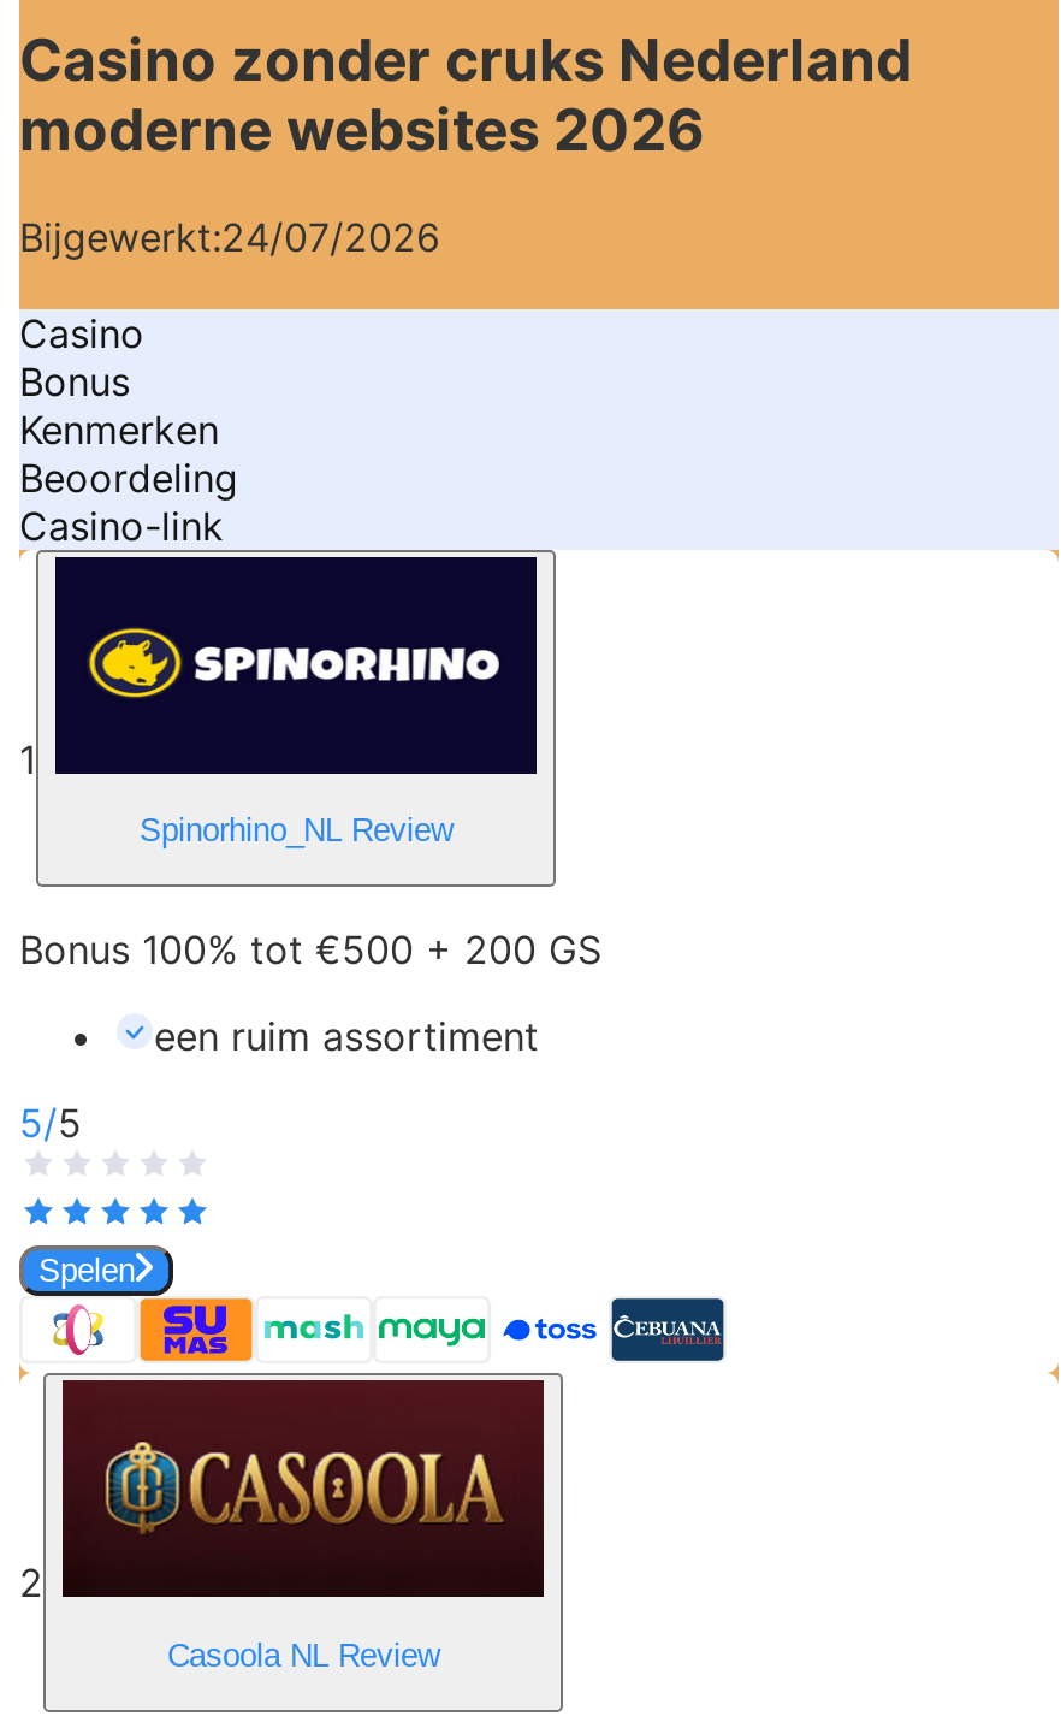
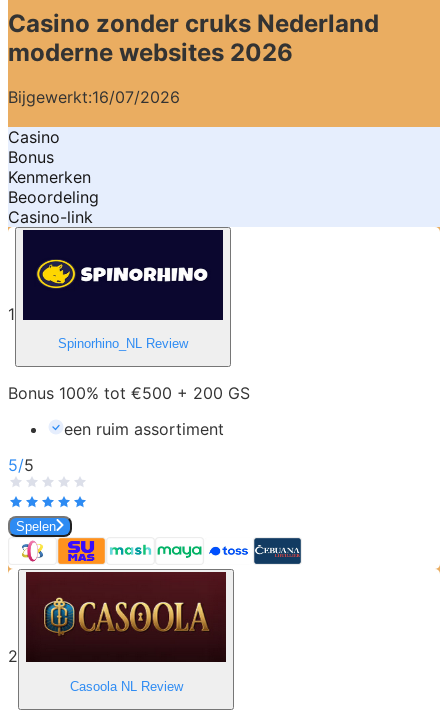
- Bijgewerkt:24/07/2026
+ Bijgewerkt:16/07/2026
